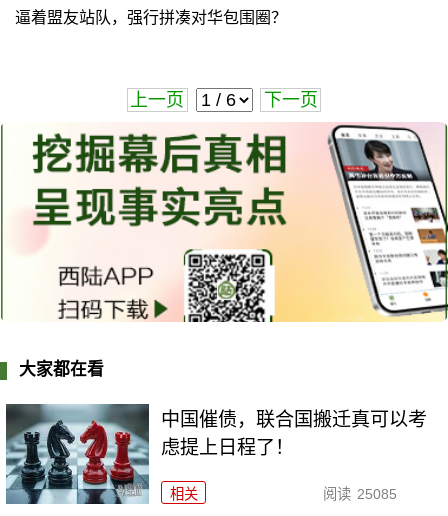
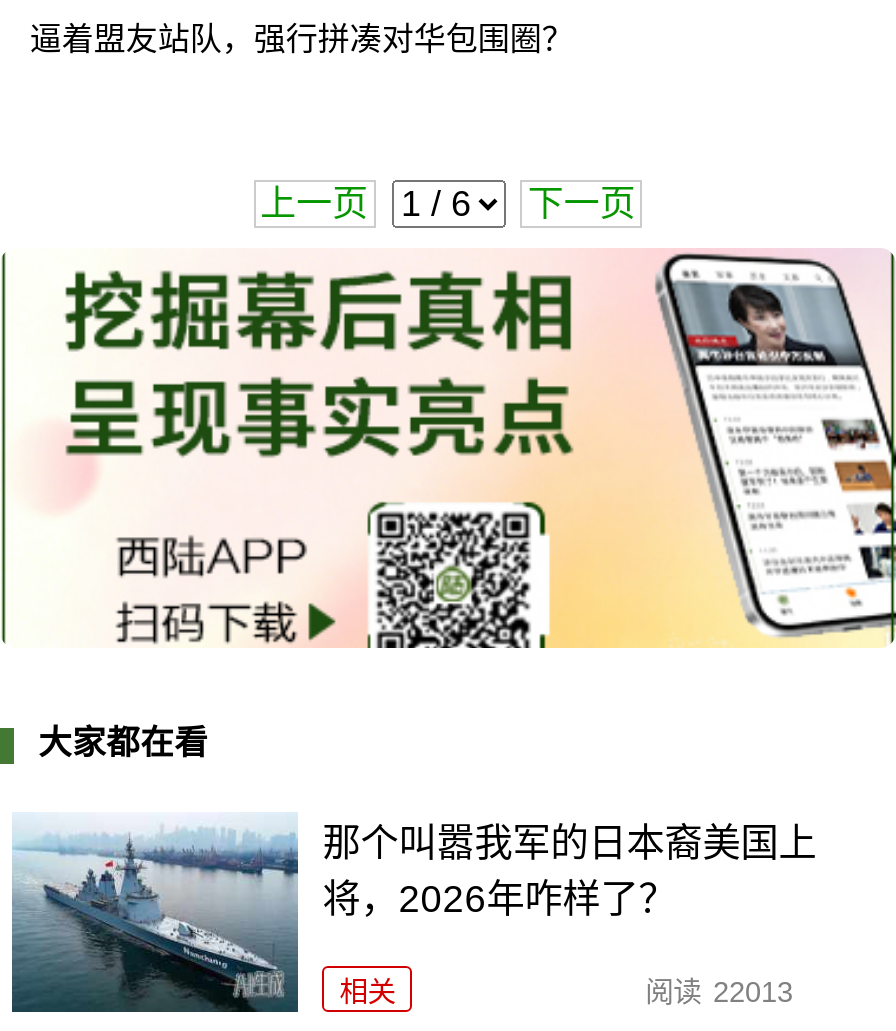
- [image]
- 中国催债，联合国搬迁真可以考
- 虑提上日程了！
+ [image]
+ 那个叫嚣我军的日本裔美国上
+ 将，2026年咋样了？

- 阅读 25085
+ 阅读 22013
